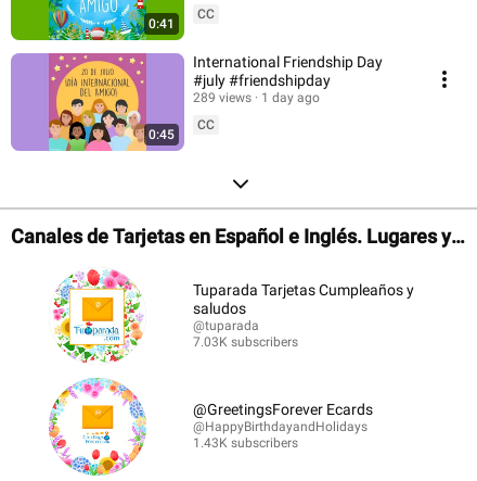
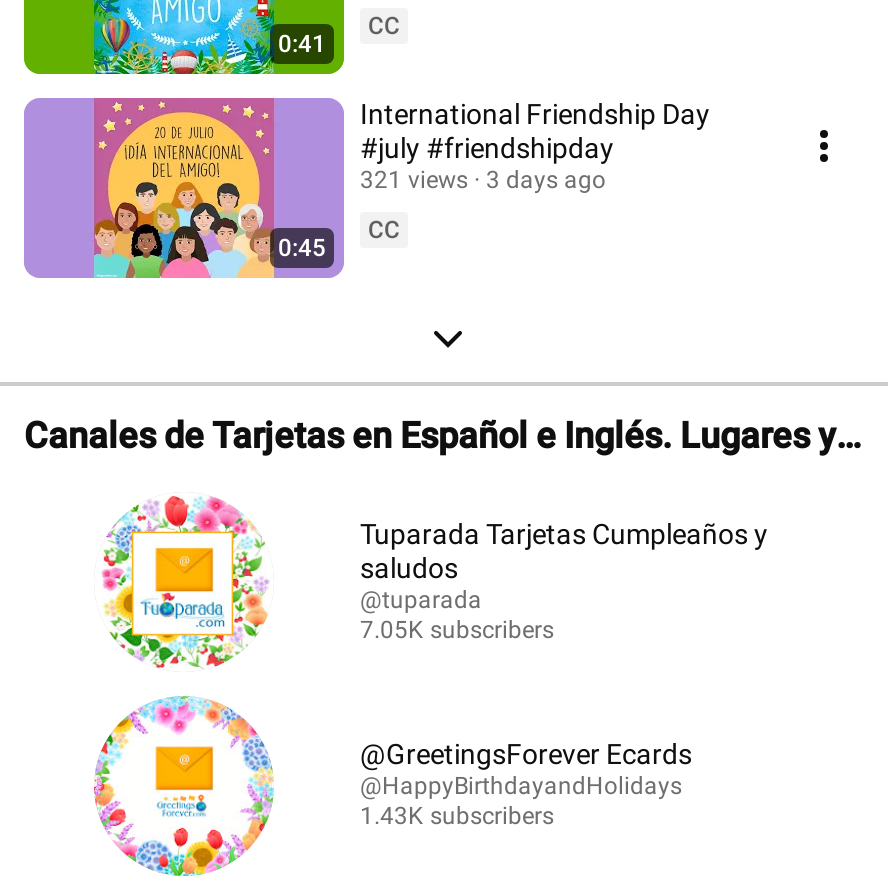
- 289 views
+ 321 views

- 1 day ago
+ 3 days ago

- 7.03K subscribers
+ 7.05K subscribers
